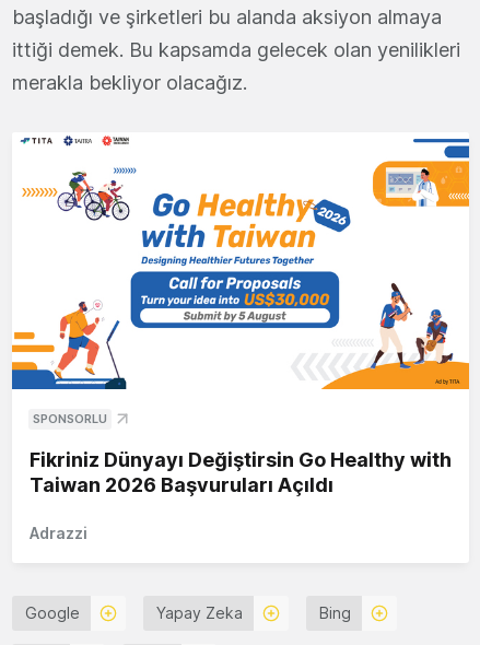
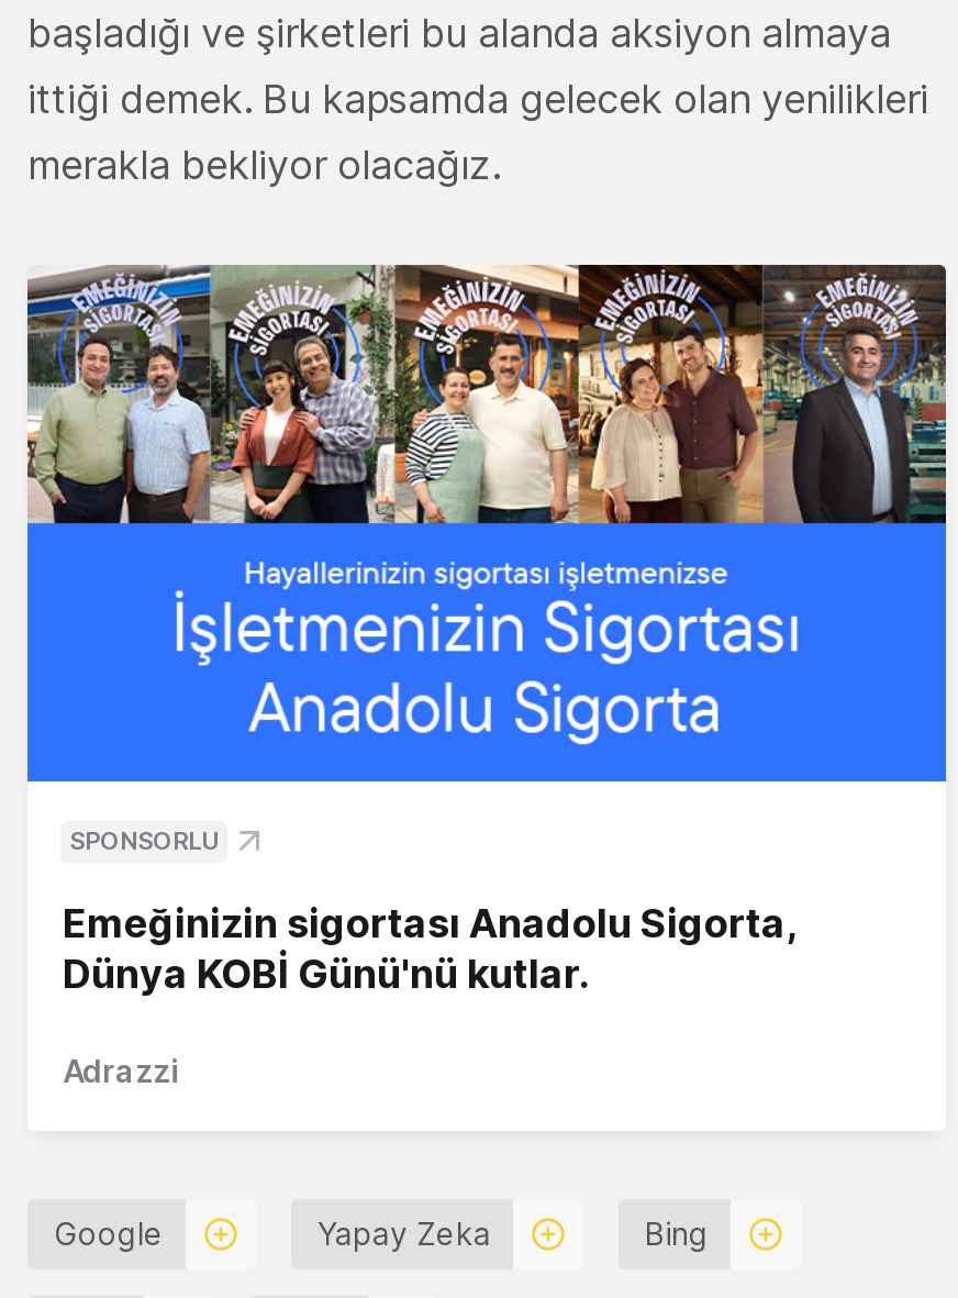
- [image]
+ [image]

- Fikriniz Dünyayı Değiştirsin Go Healthy with
- Taiwan 2026 Başvuruları Açıldı
+ Emeğinizin sigortası Anadolu Sigorta,
+ Dünya KOBİ Günü'nü kutlar.
